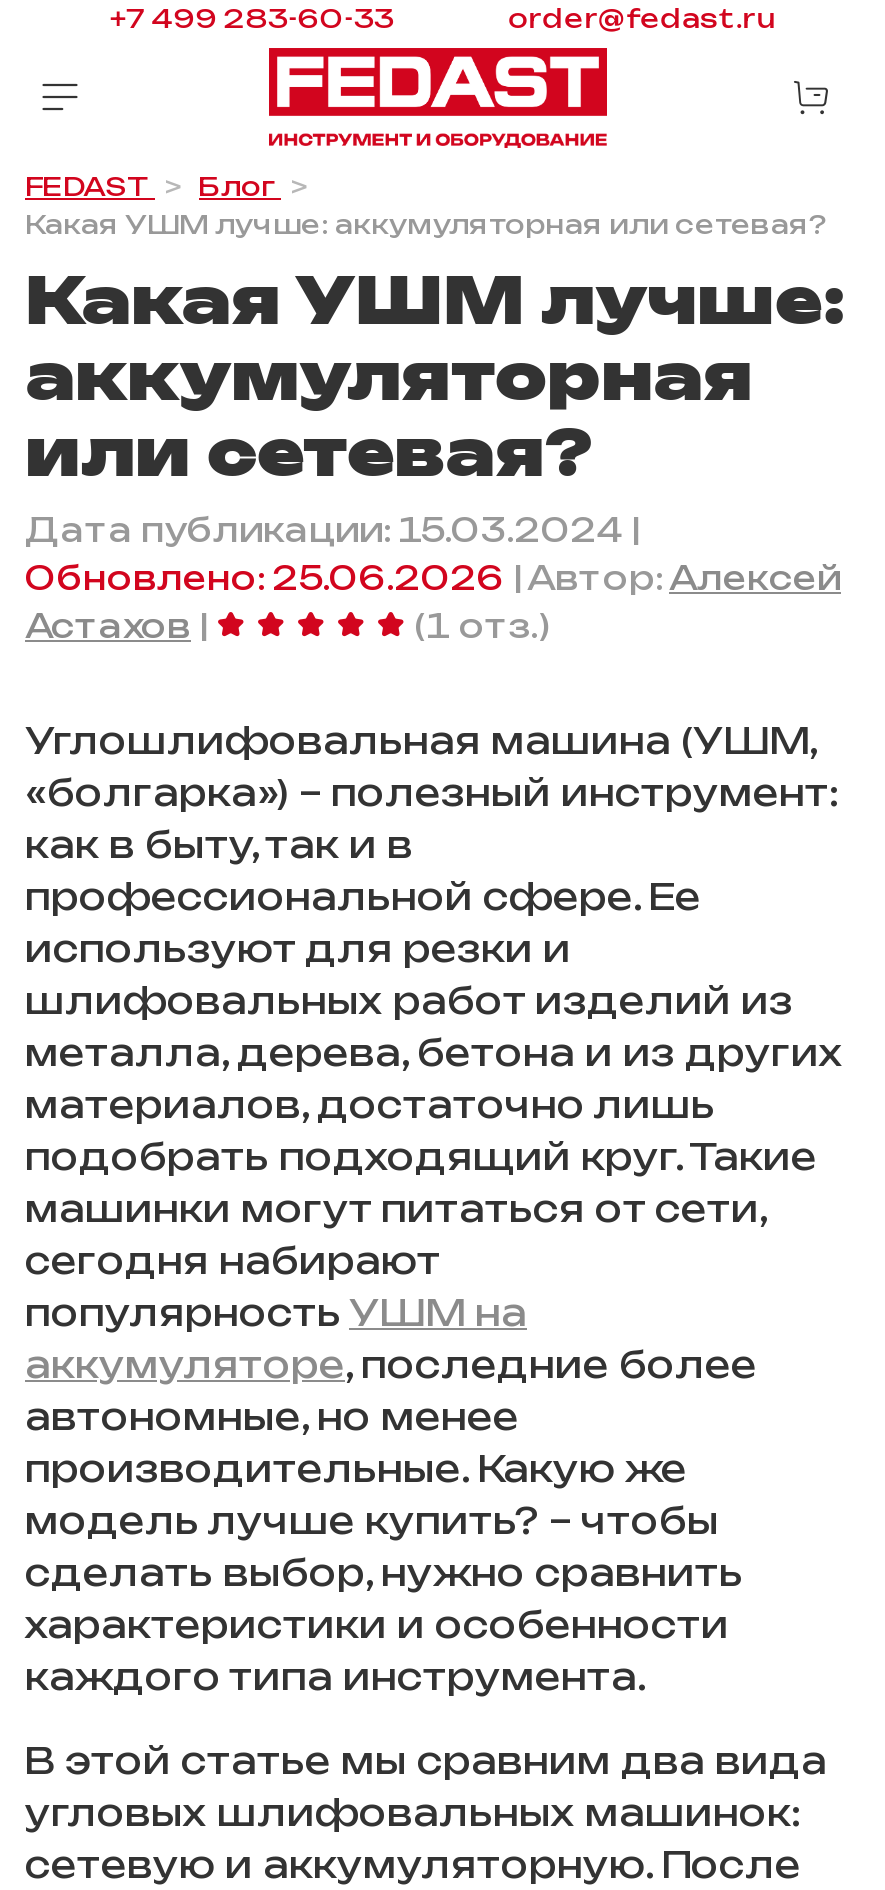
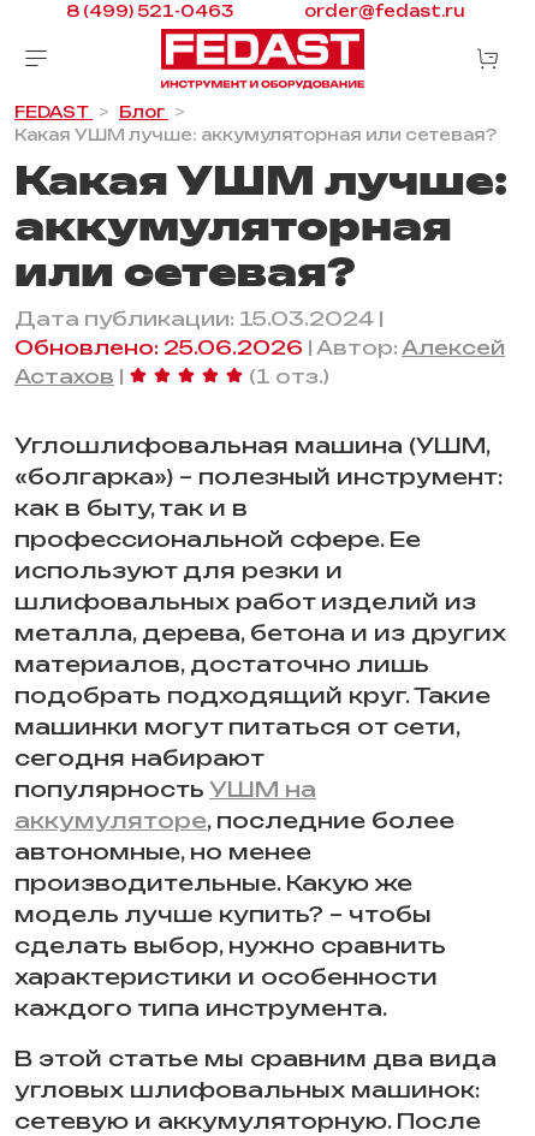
- +7 499 283-60-33
+ 8 (499) 521-0463
